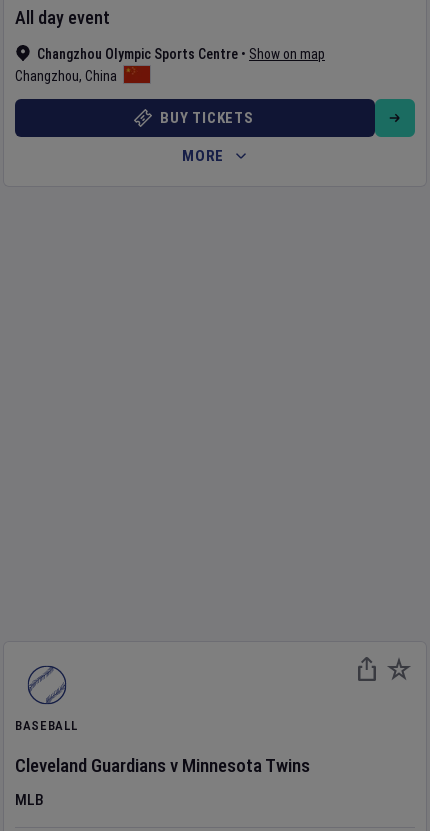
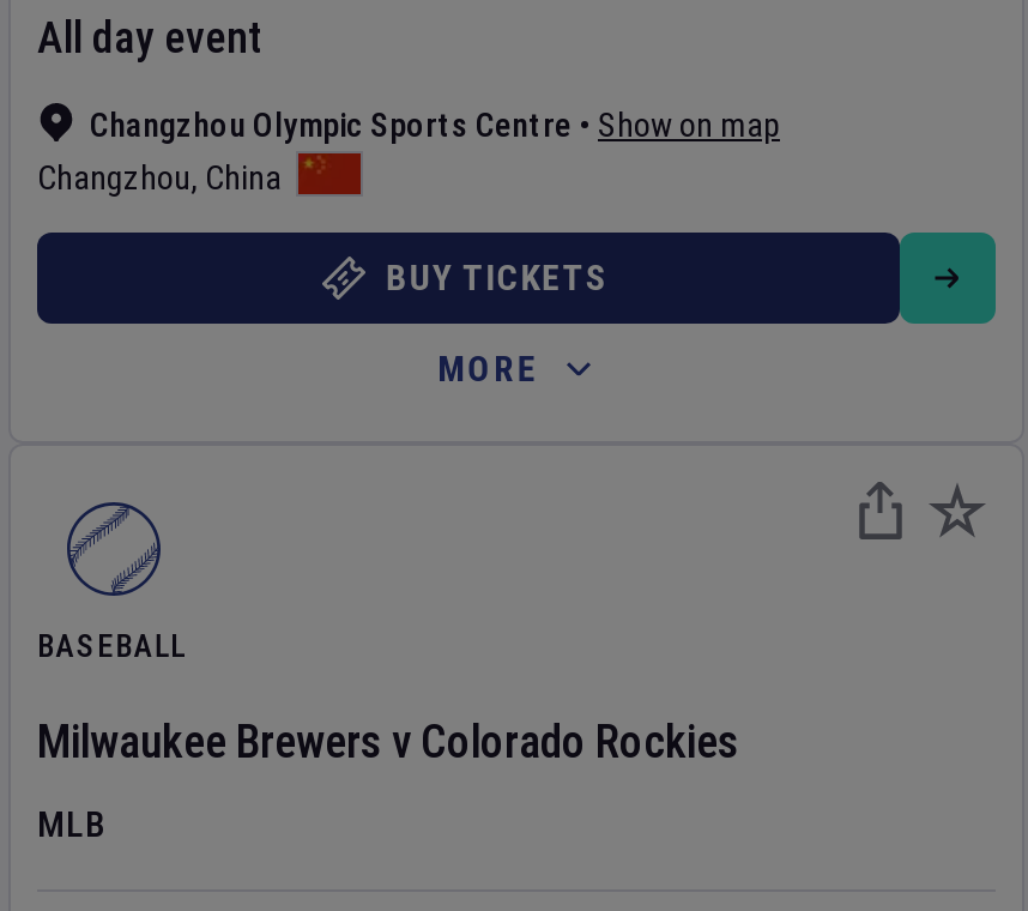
- Cleveland Guardians v Minnesota Twins
+ Milwaukee Brewers v Colorado Rockies
